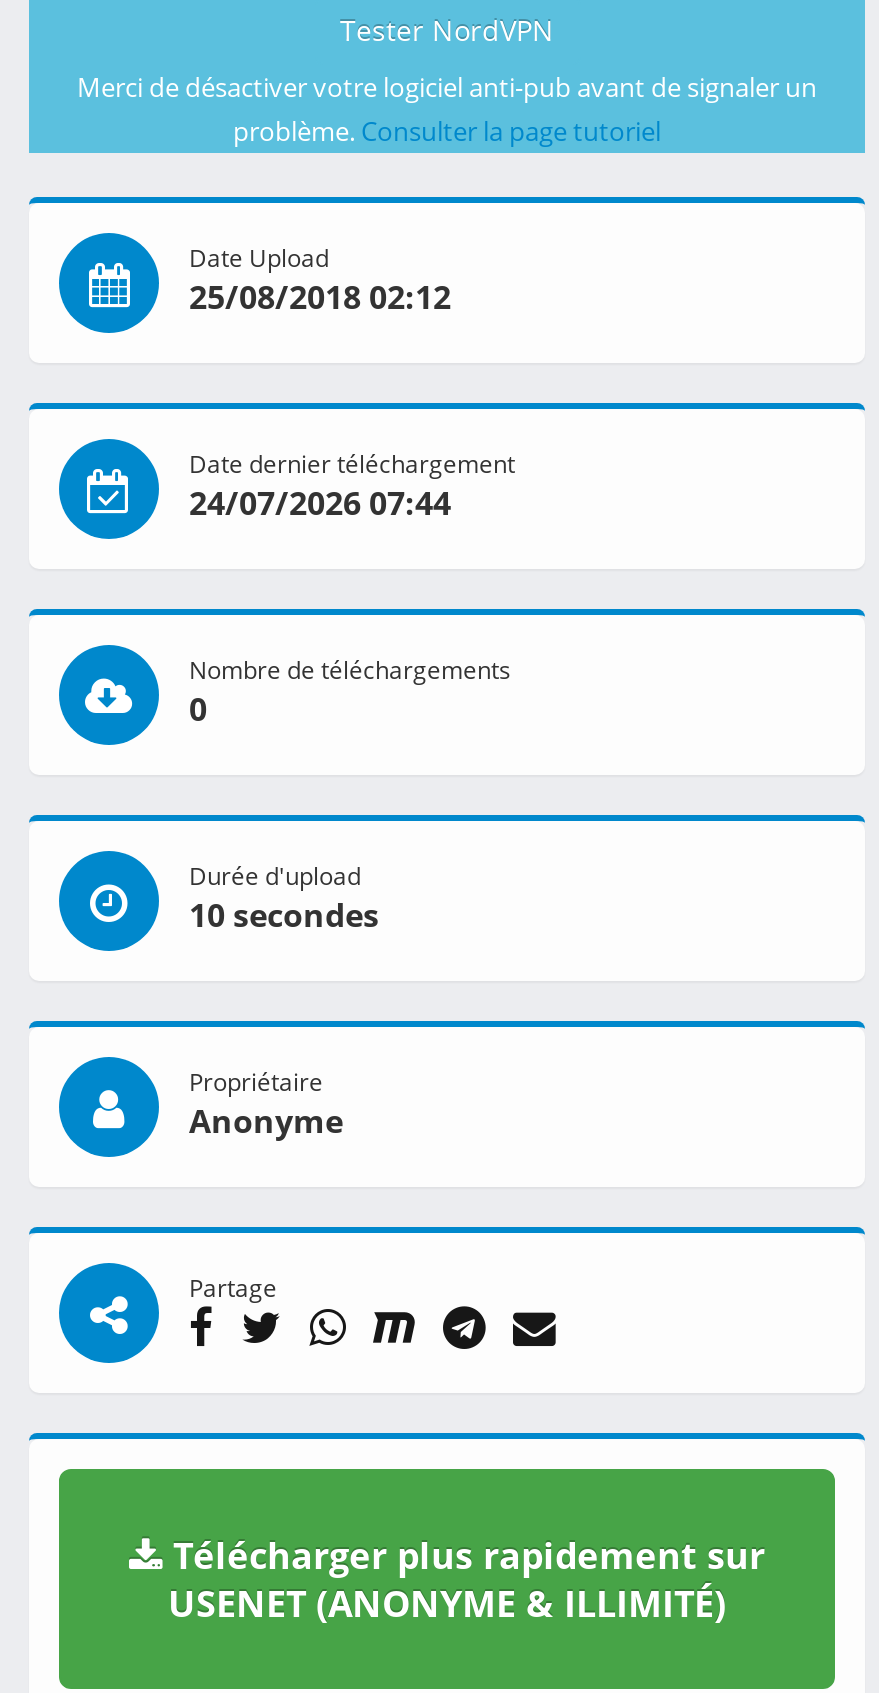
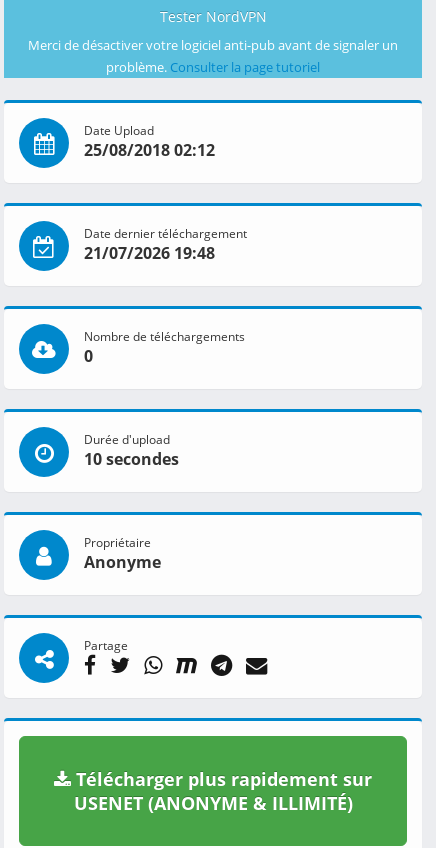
- 24/07/2026 07:44
+ 21/07/2026 19:48
